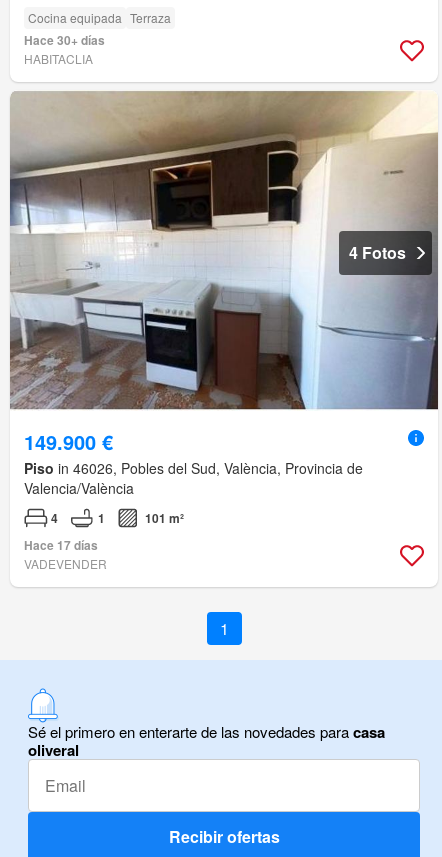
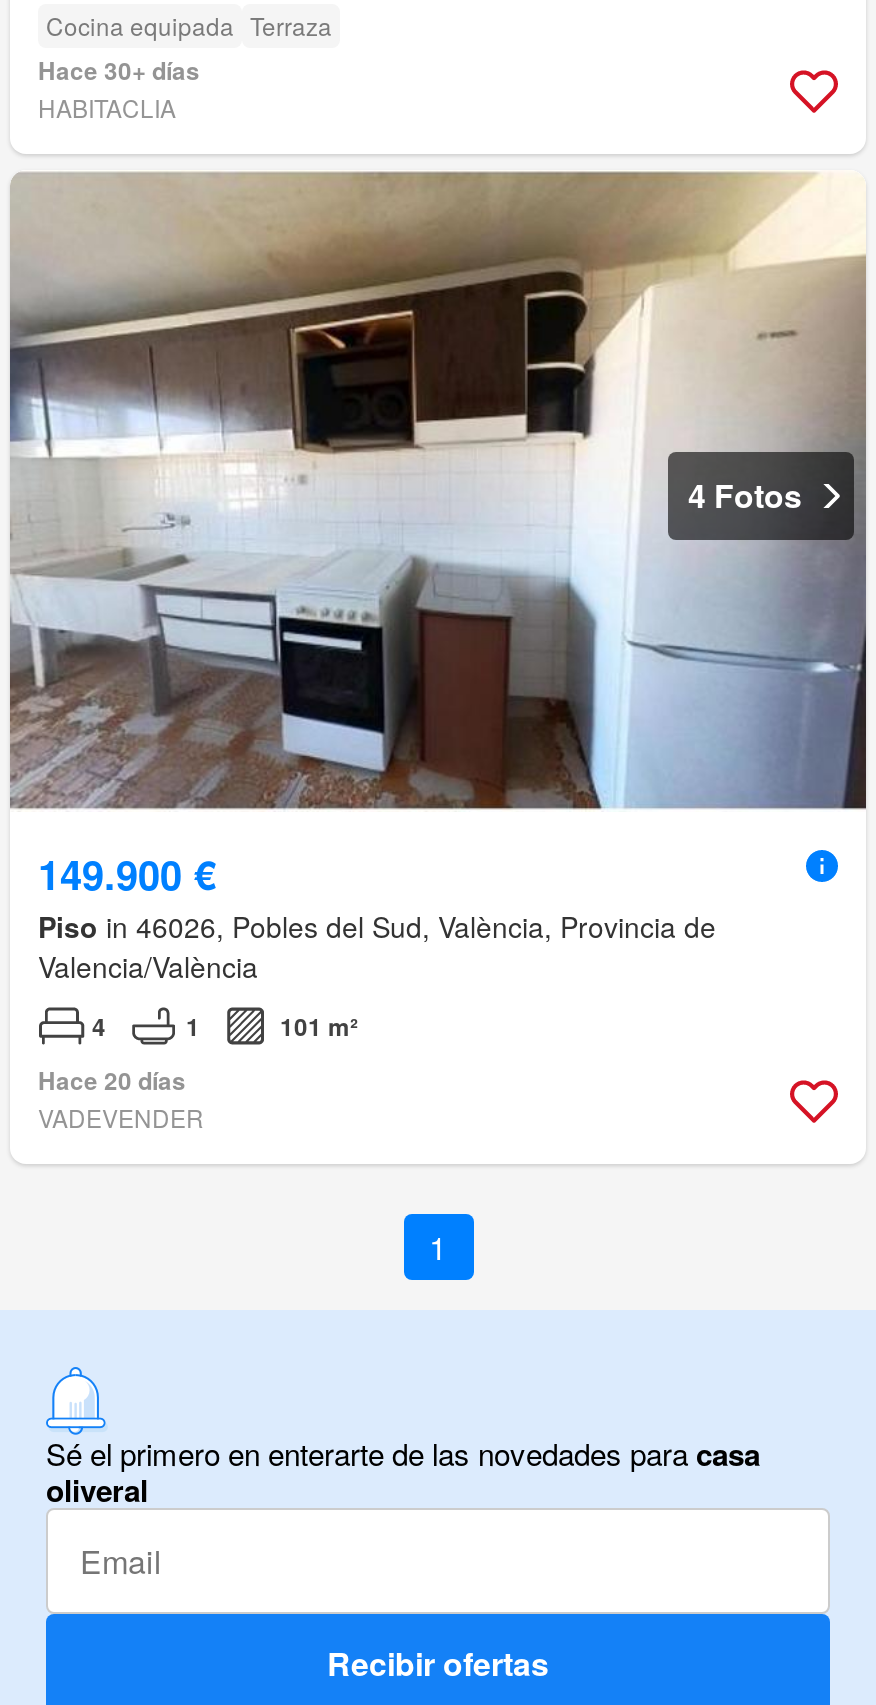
- Hace 17 días
+ Hace 20 días
